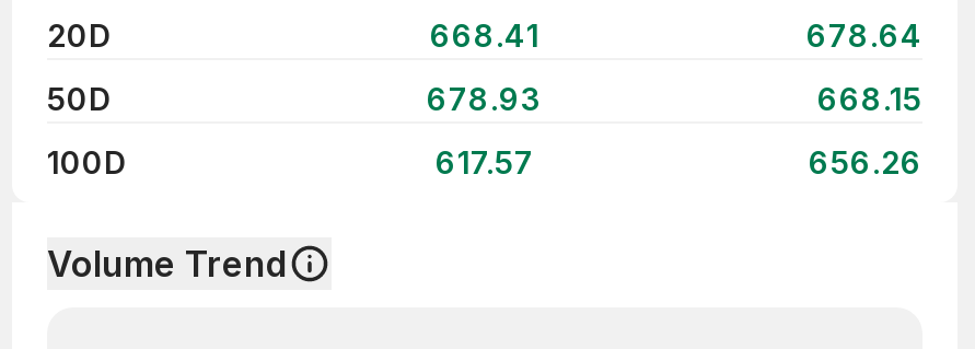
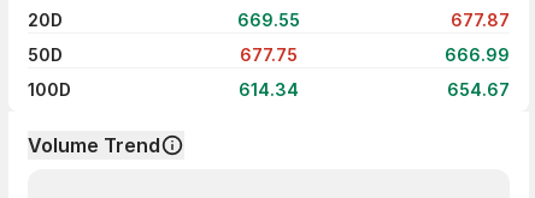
- 668.41
+ 669.55

- 678.64
+ 677.87

- 678.93
+ 677.75

- 668.15
+ 666.99

- 617.57
+ 614.34

- 656.26
+ 654.67
